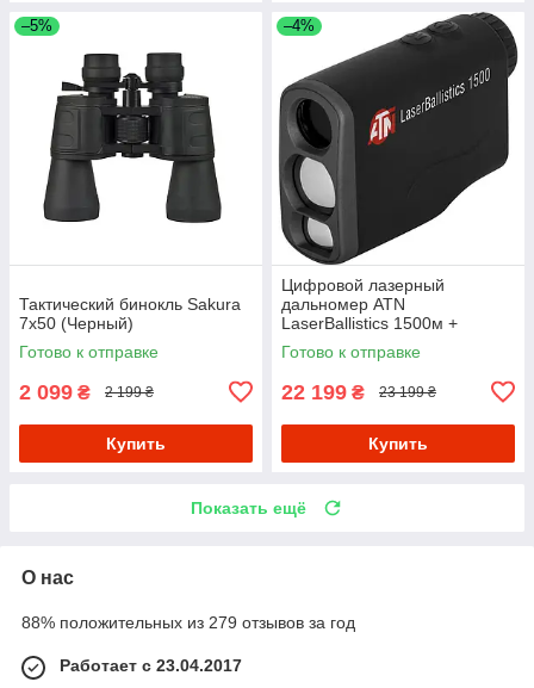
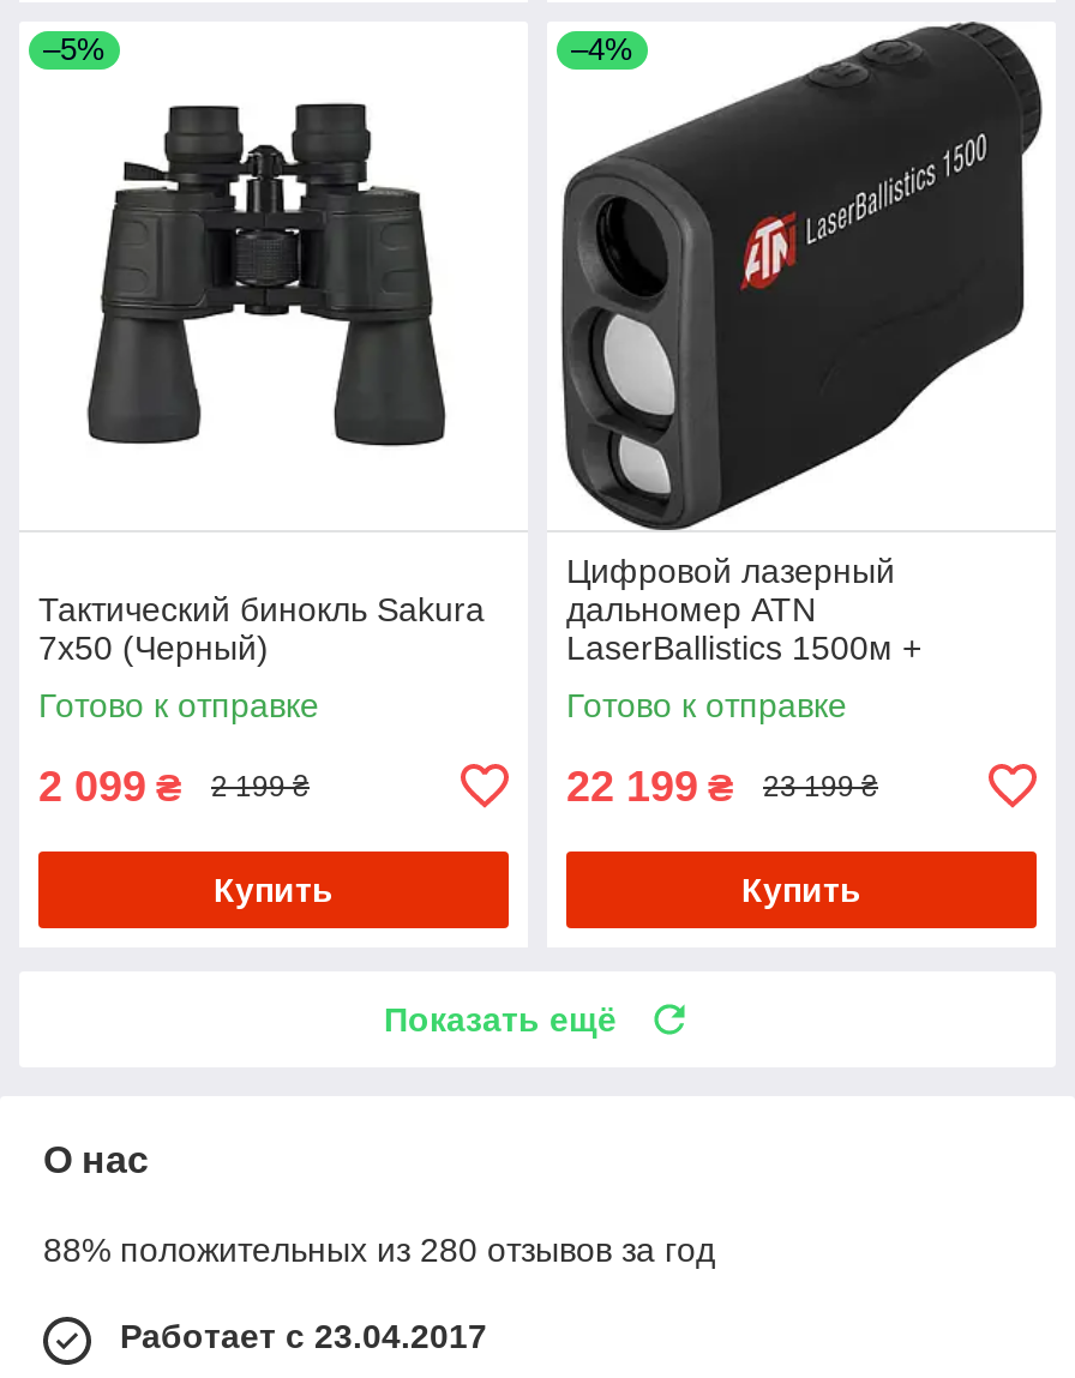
- 88% положительных из 279 отзывов за год
+ 88% положительных из 280 отзывов за год
